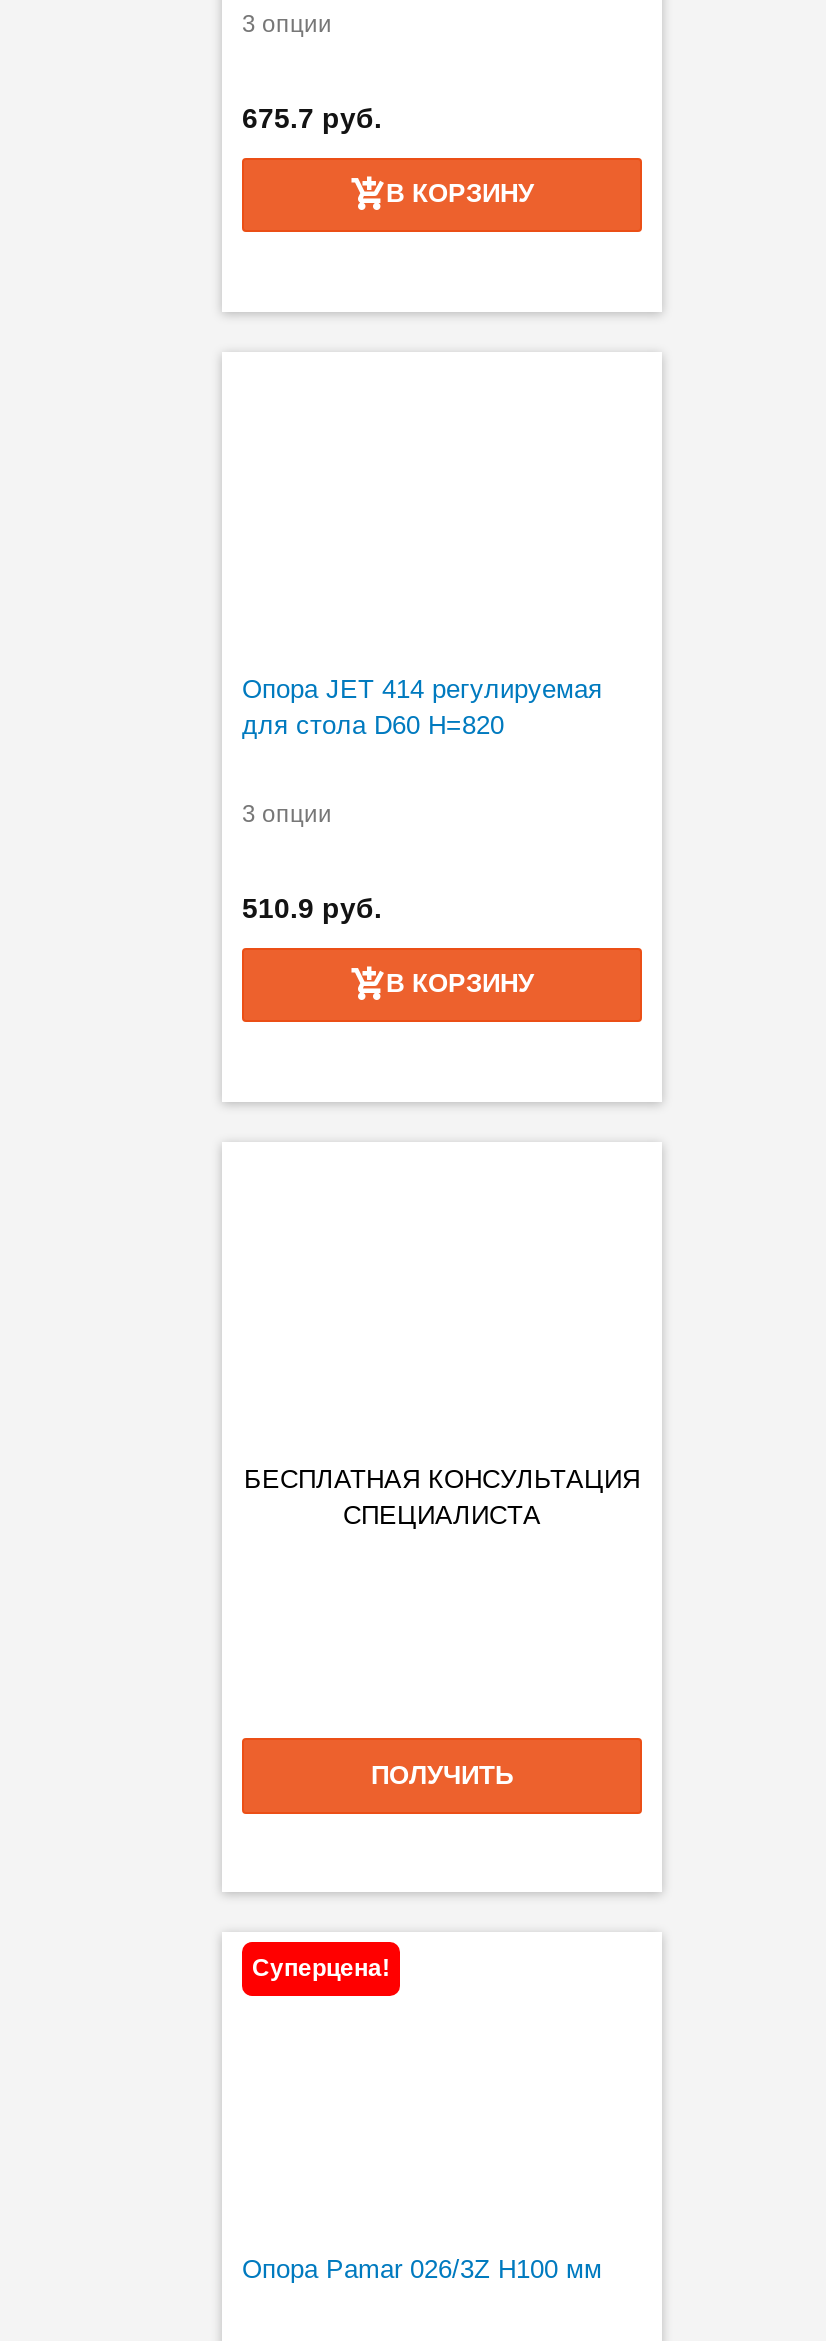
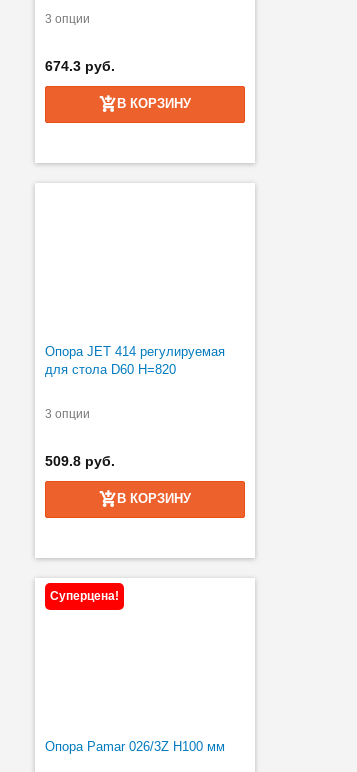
- 675.7 руб.
+ 674.3 руб.

- 510.9 руб.
+ 509.8 руб.

- БЕСПЛАТНАЯ КОНСУЛЬТАЦИЯ
- СПЕЦИАЛИСТА

- ПОЛУЧИТЬ
